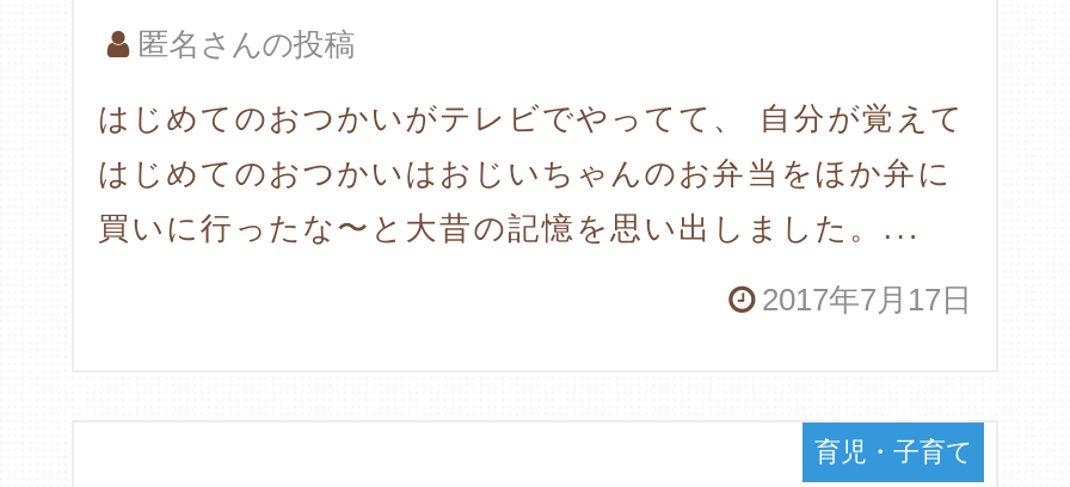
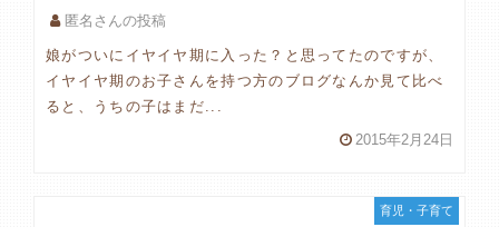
- はじめてのおつかいがテレビでやってて、 自分が覚えて
+ 娘がついにイヤイヤ期に入った？と思ってたのですが、

- はじめてのおつかいはおじいちゃんのお弁当をほか弁に
+ イヤイヤ期のお子さんを持つ方のブログなんか見て比べ

- 買いに行ったな〜と大昔の記憶を思い出しました。...
+ ると、うちの子はまだ...

- 2017年7月17日
+ 2015年2月24日
